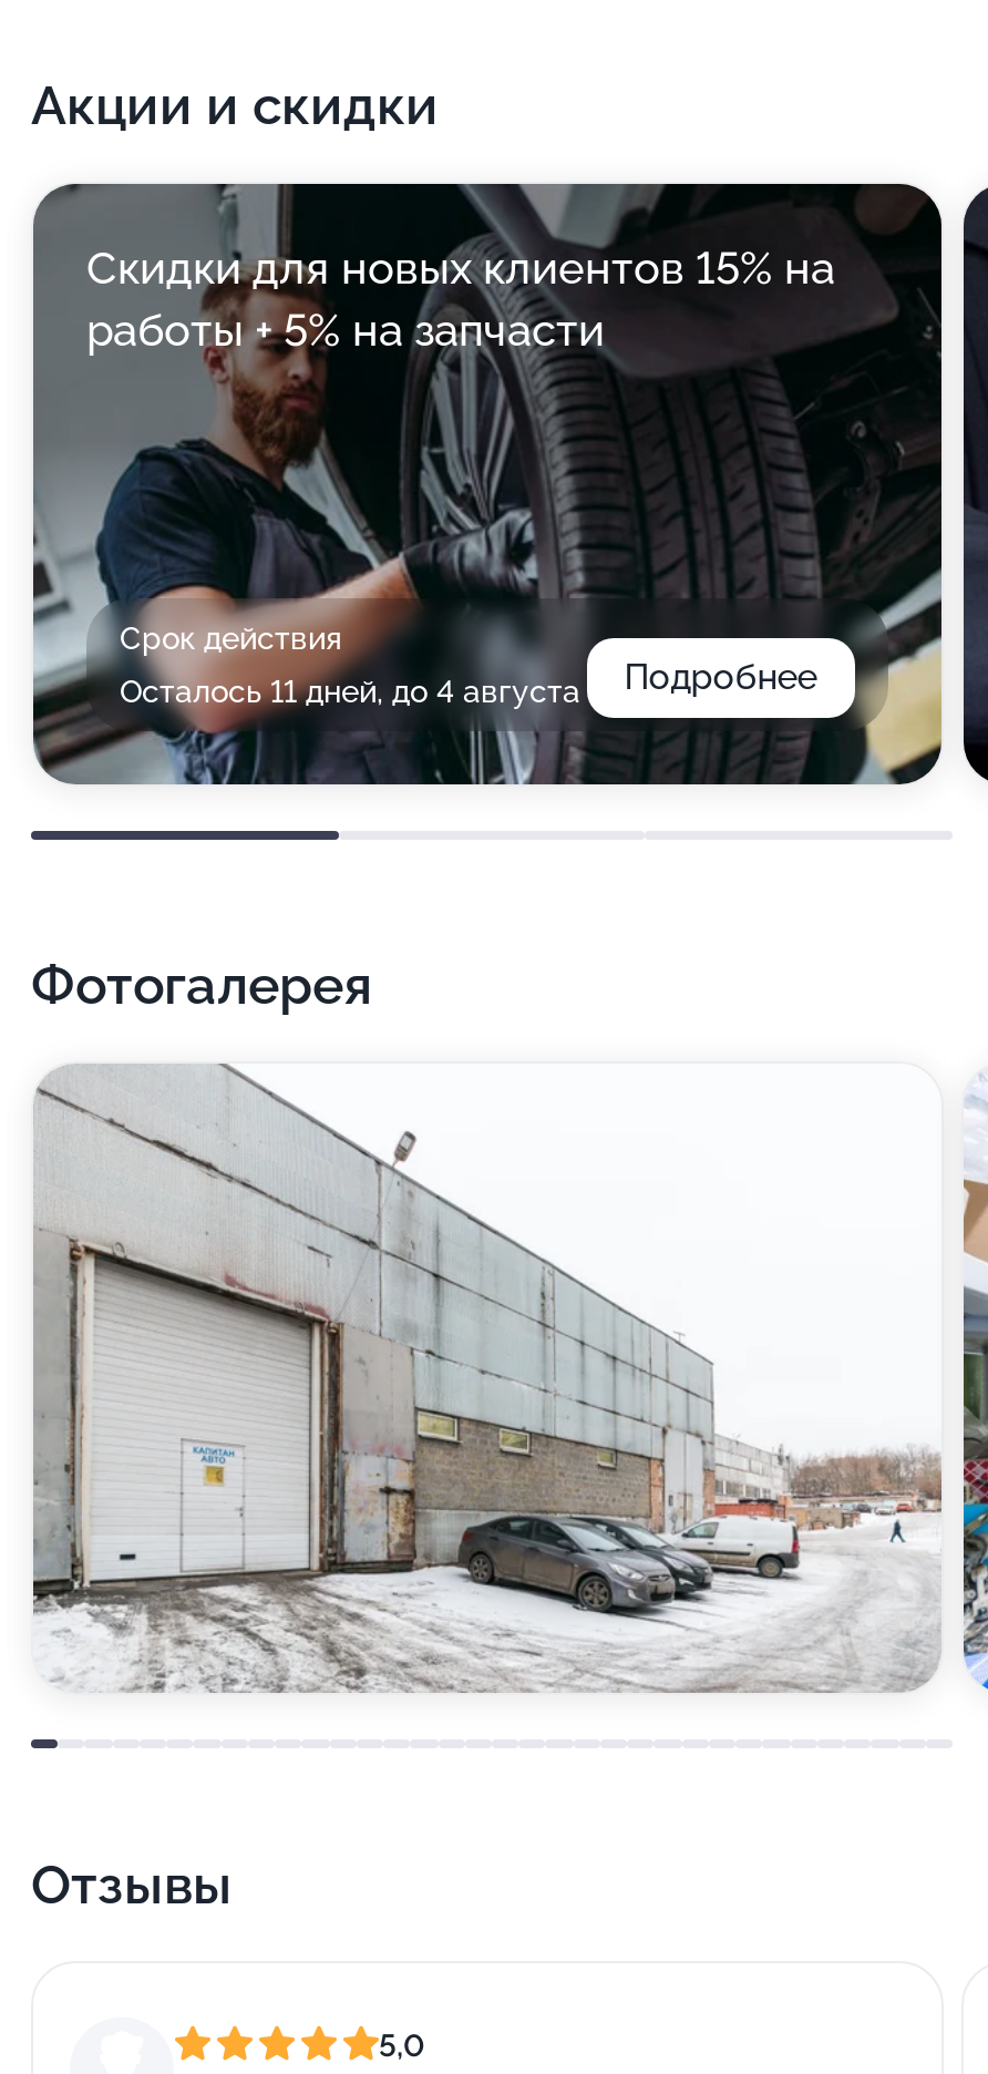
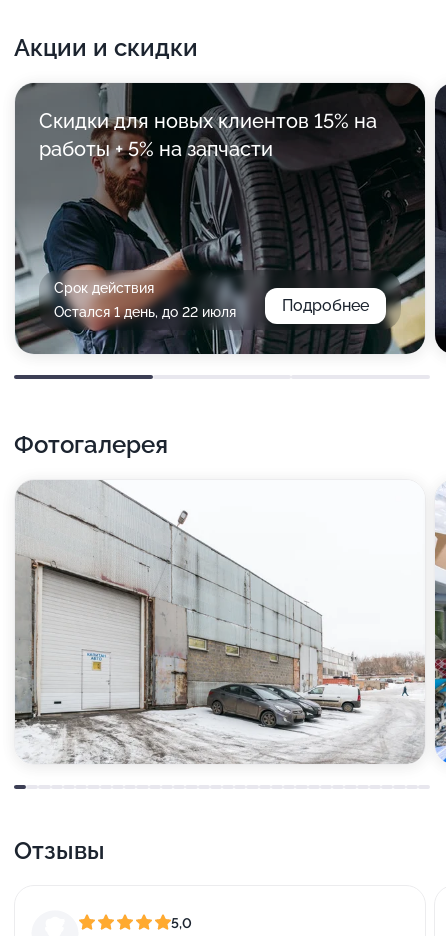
- Осталось 11 дней, до 4 августа
+ Остался 1 день, до 22 июля
